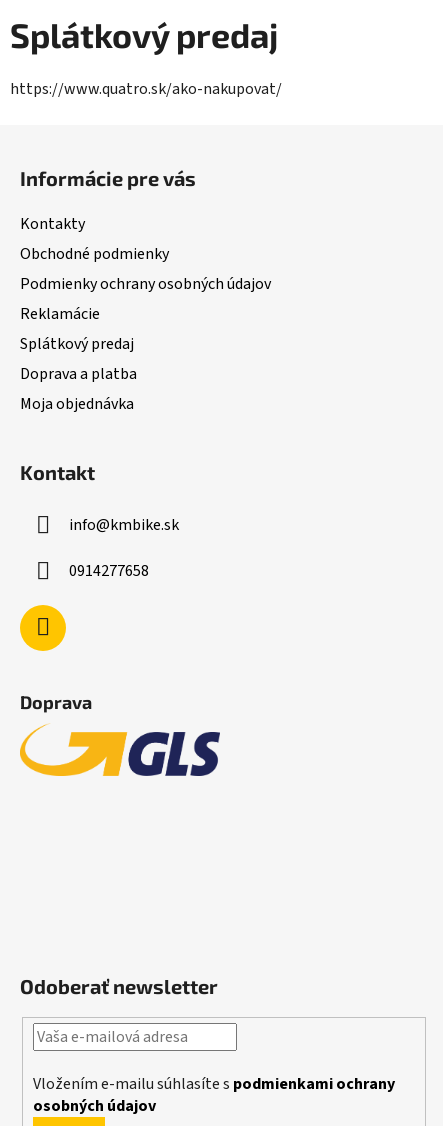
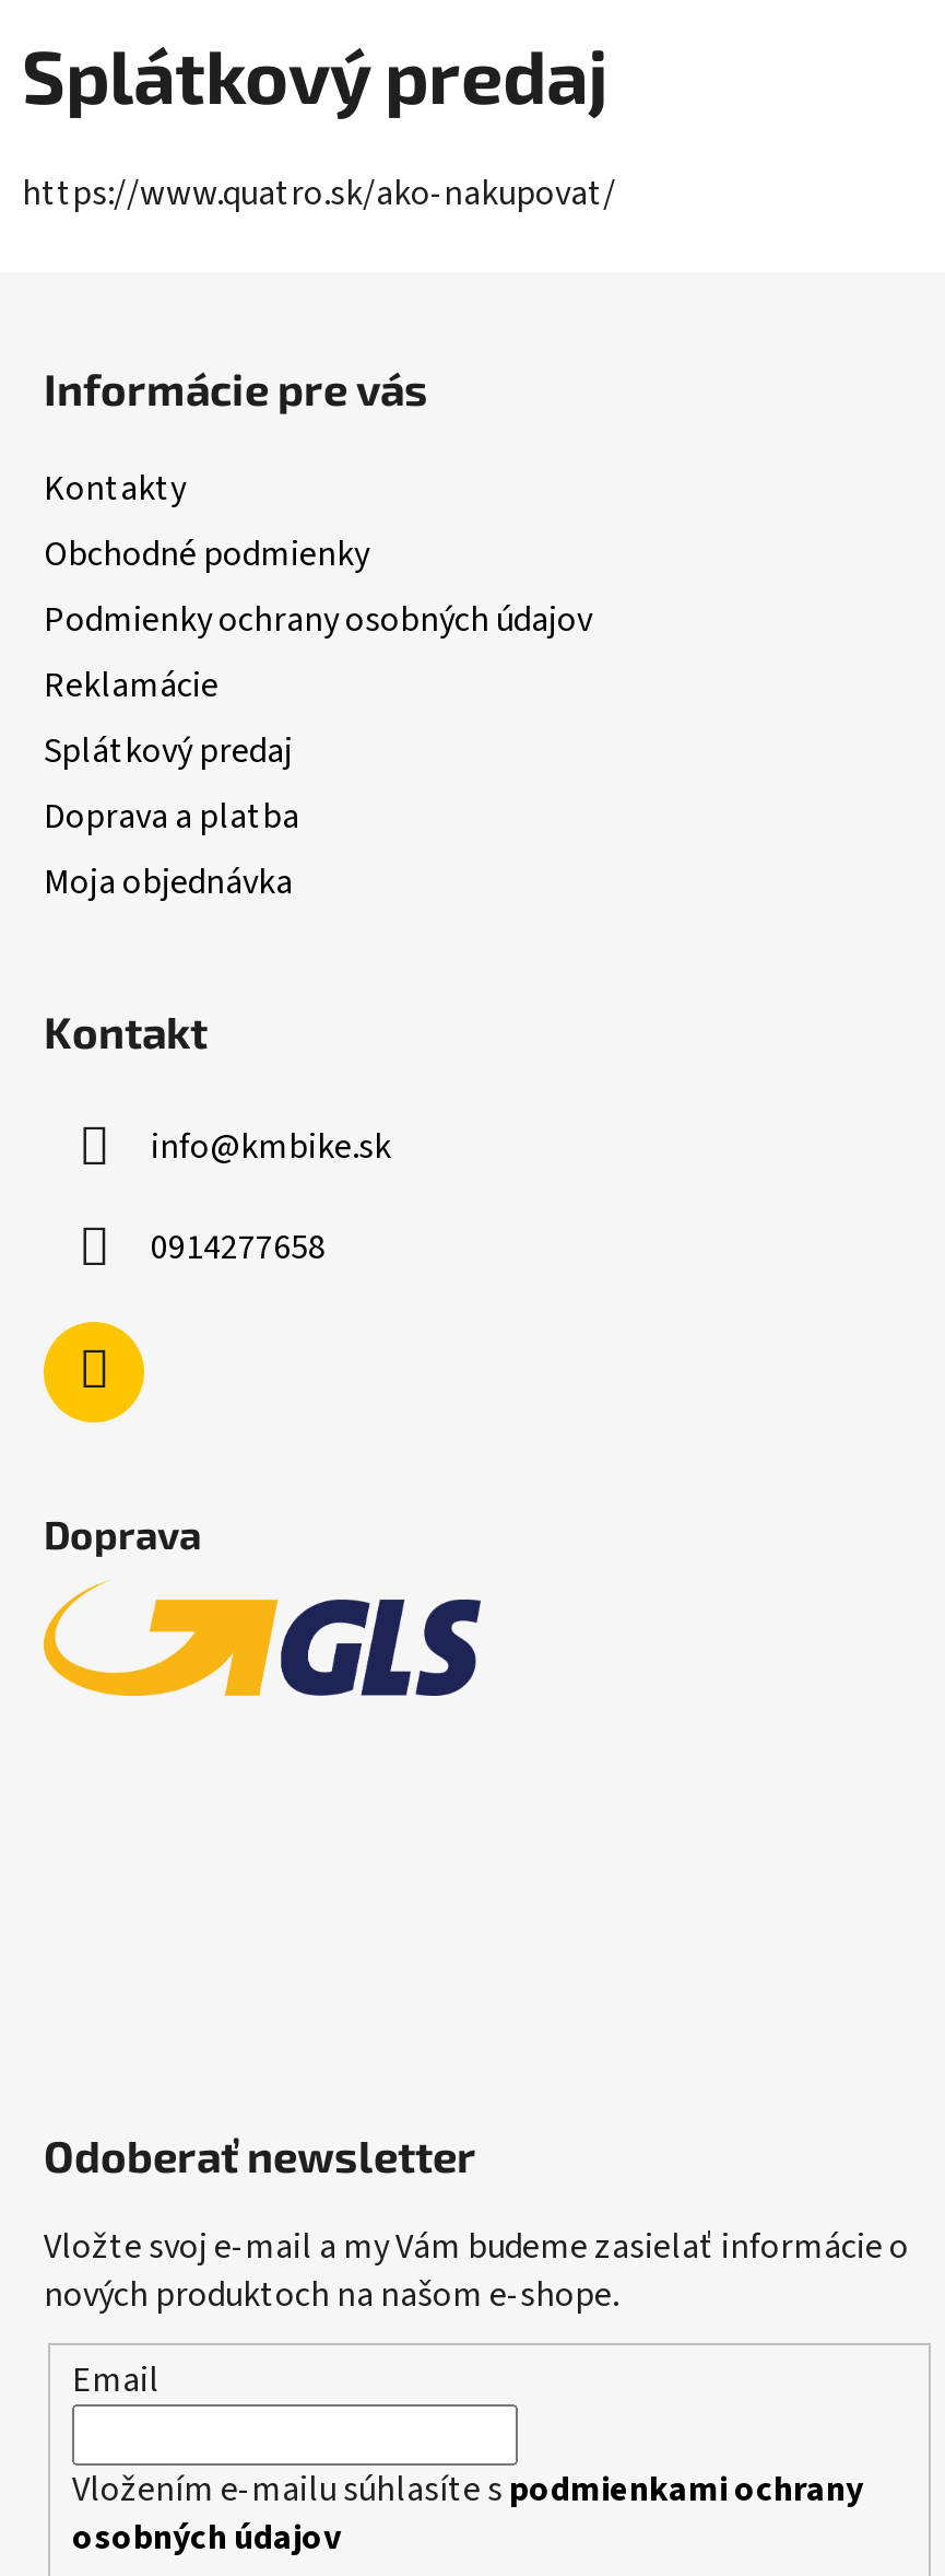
+ Vložte svoj e-mail a my Vám budeme zasielať informácie o
+ nových produktoch na našom e-shope.
+ Email
